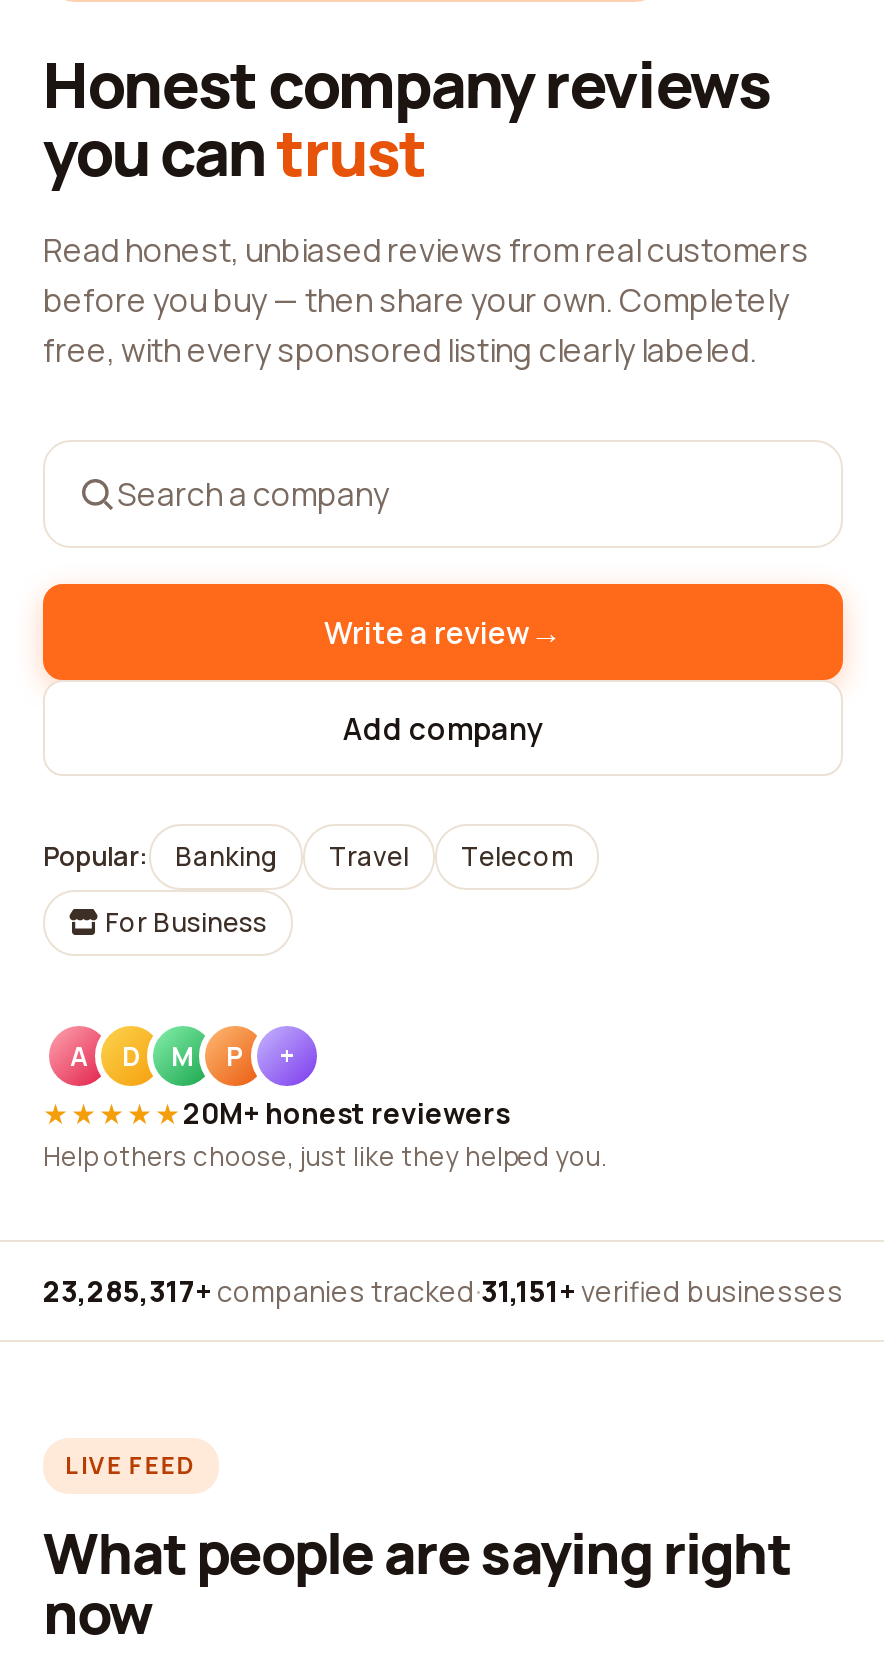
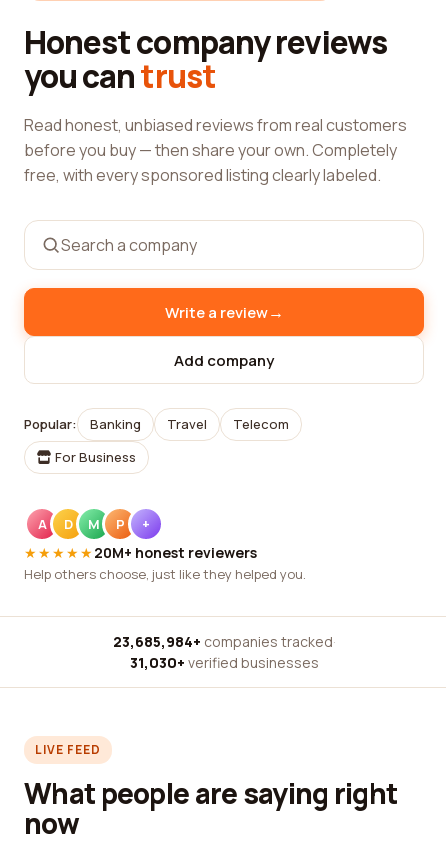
- 23,285,317+ companies tracked · 31,151+ verified businesses
+ 23,685,984+ companies tracked ·
+ 31,030+ verified businesses
